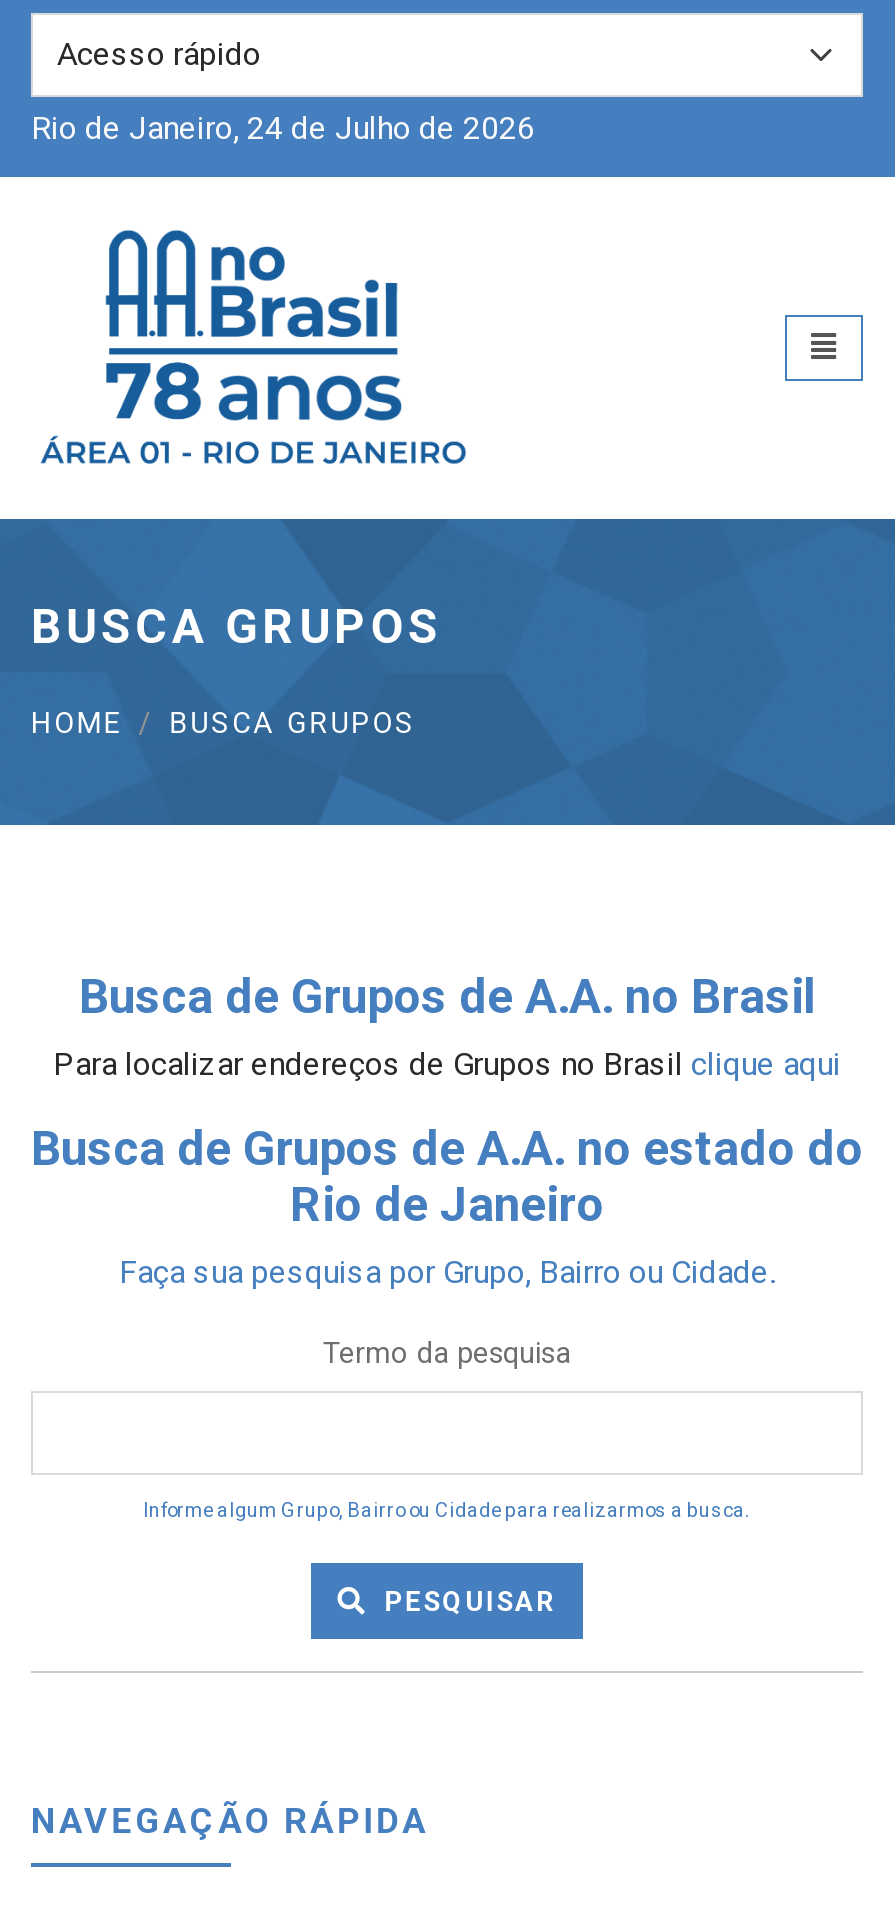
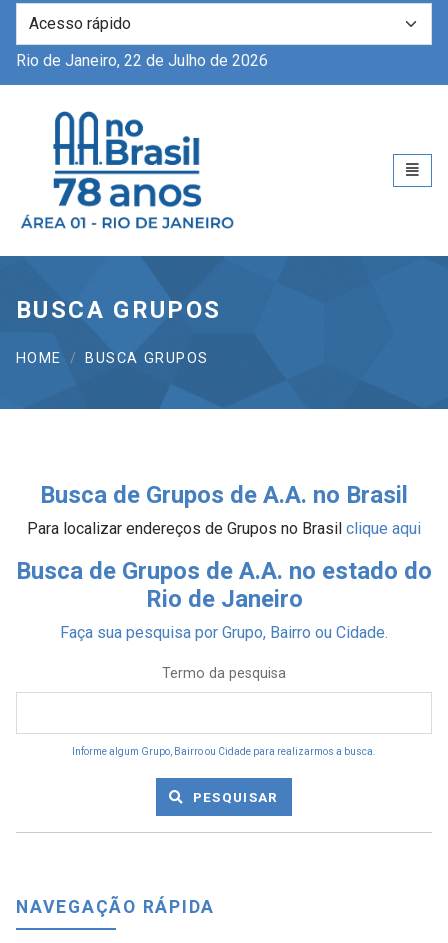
- Rio de Janeiro, 24 de Julho de 2026
+ Rio de Janeiro, 22 de Julho de 2026
